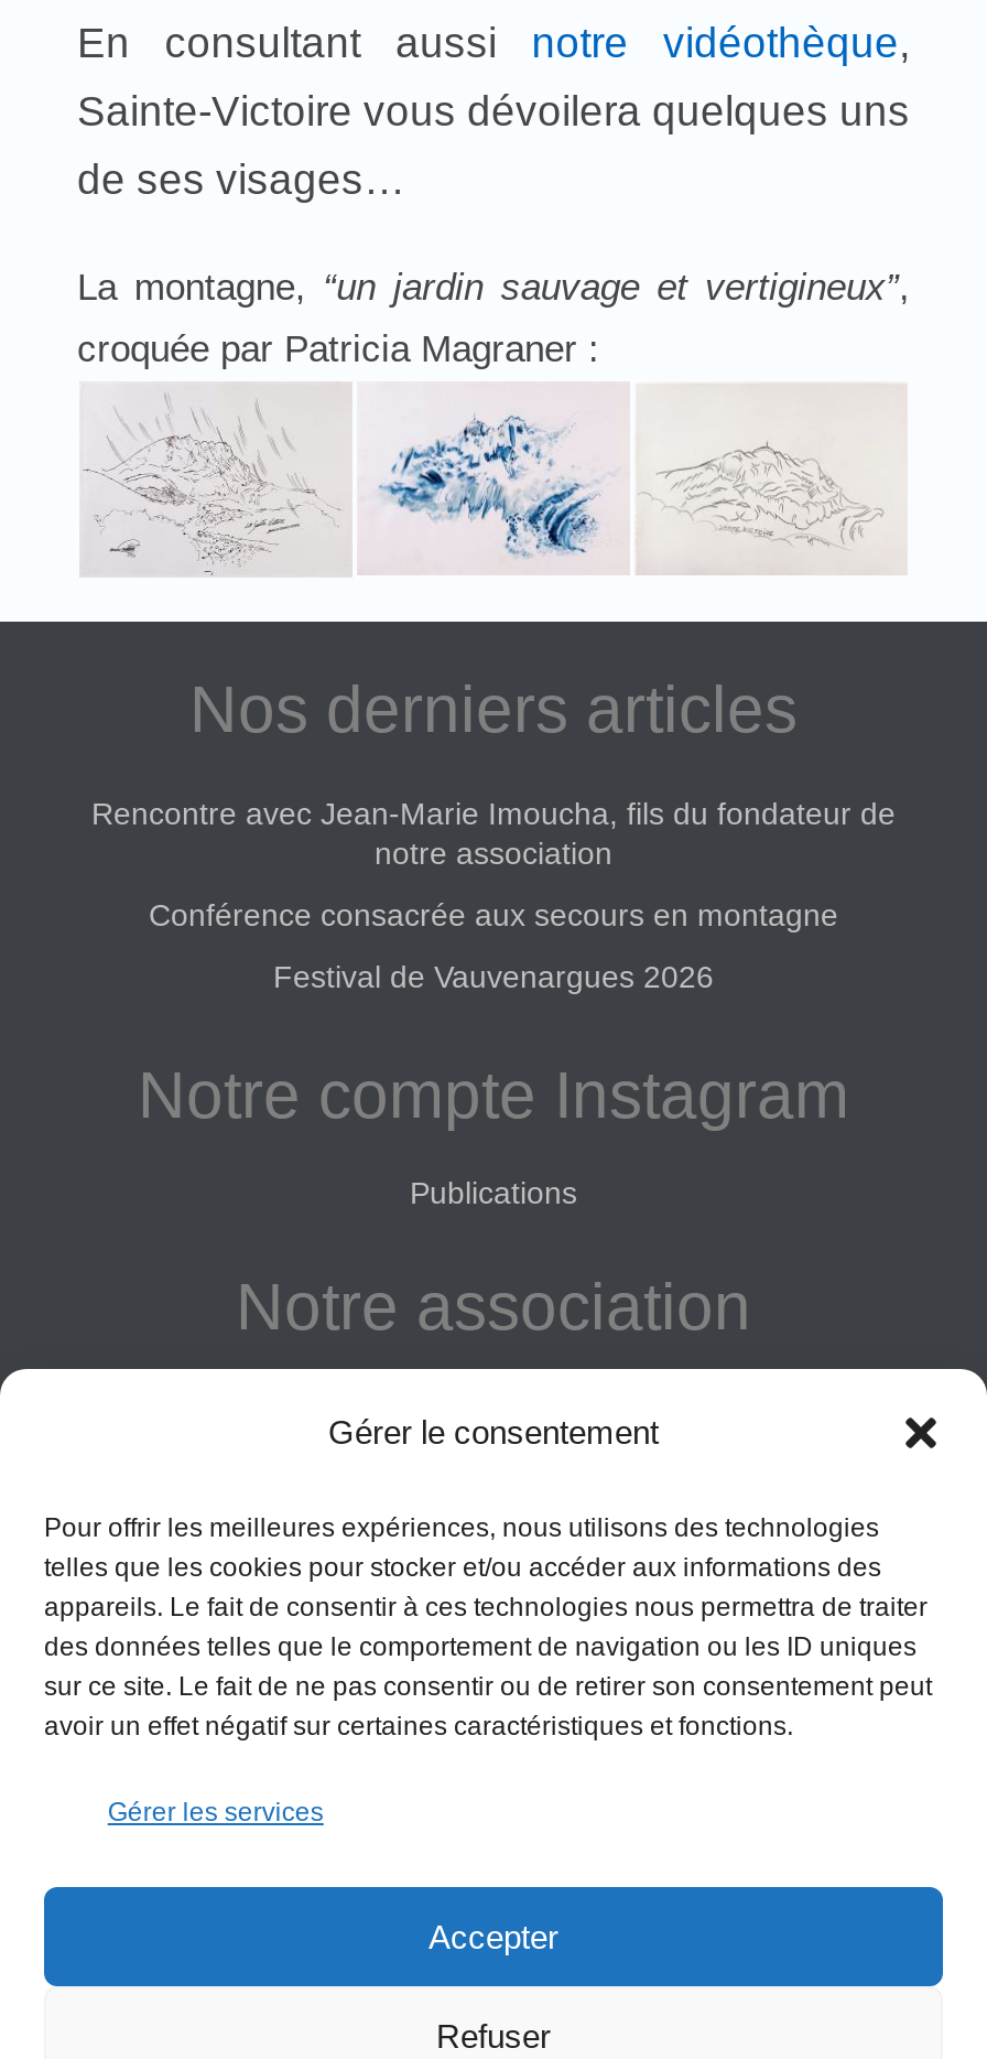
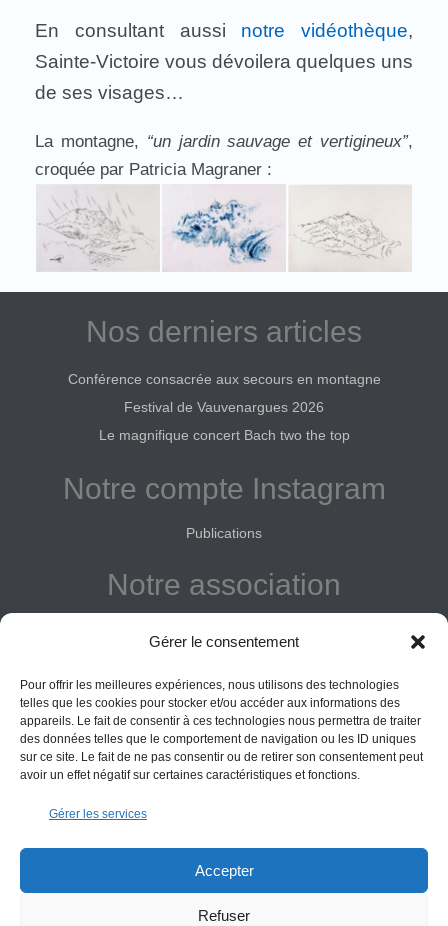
- Rencontre avec Jean-Marie Imoucha, fils du fondateur de
- notre association

moved up: Conférence consacrée aux secours en montagne | Festival de Vauvenargues 2026

+ Le magnifique concert Bach two the top
